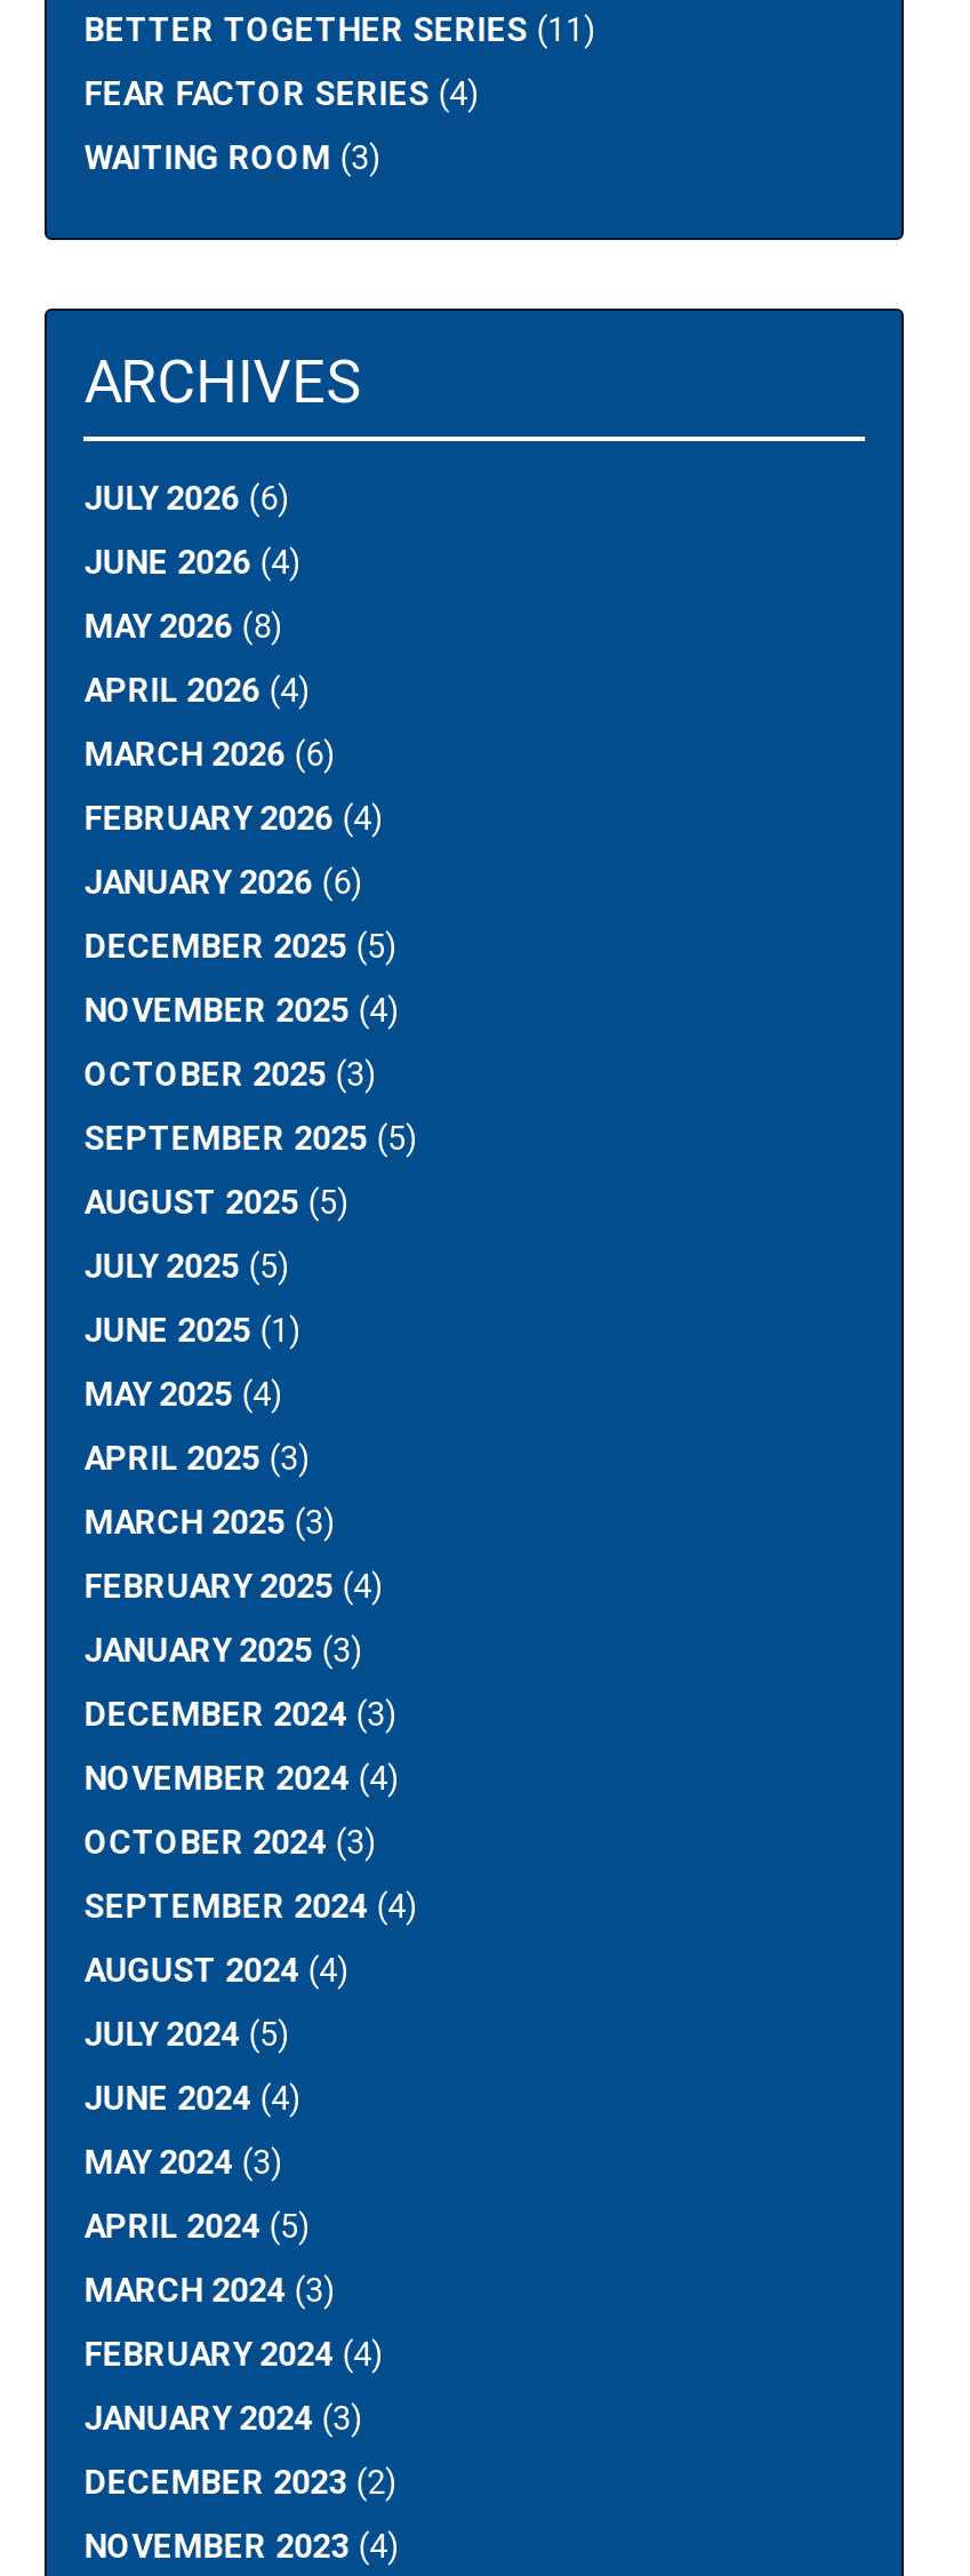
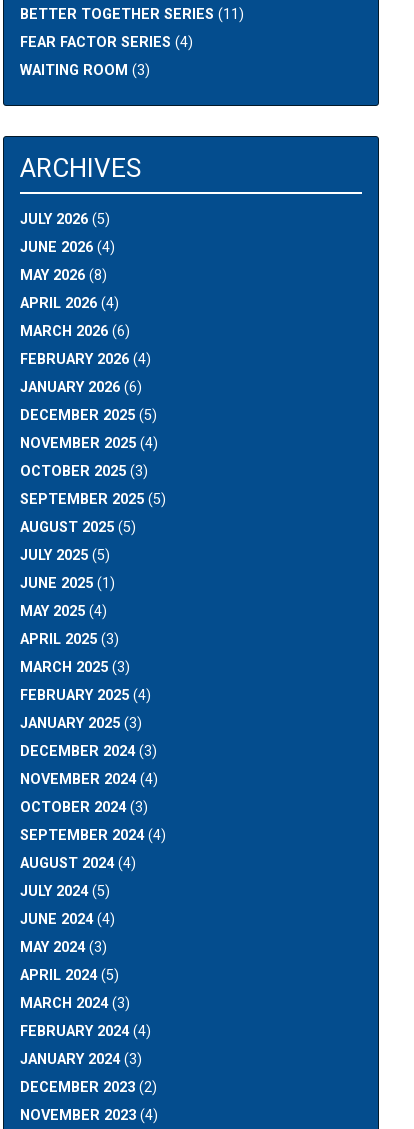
- JULY 2026 (6)
+ JULY 2026 (5)
